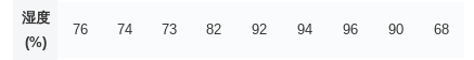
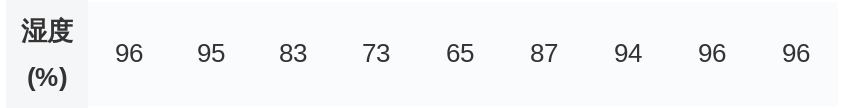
- 76
- 74
+ 96
+ 95
+ 83

- 82
+ 65

- 92
+ 87

- 90
- 68
+ 96
